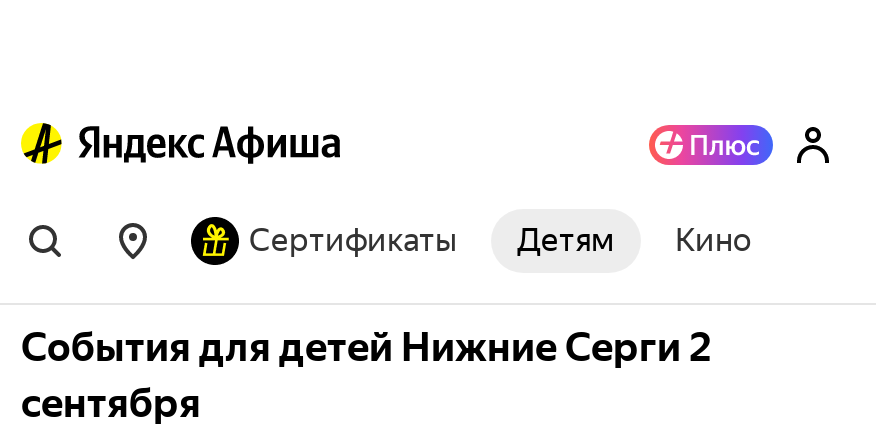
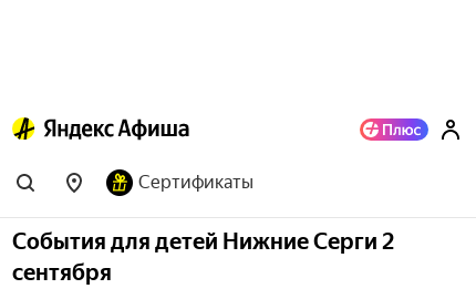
- Детям
- Кино
